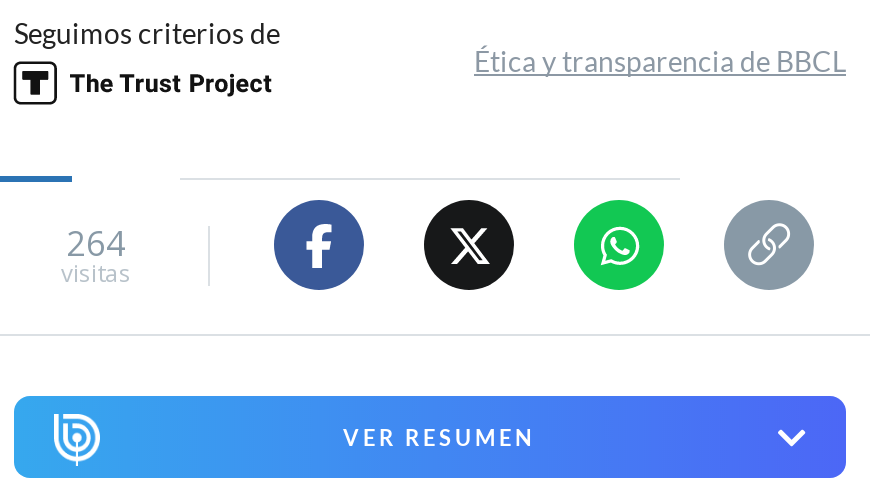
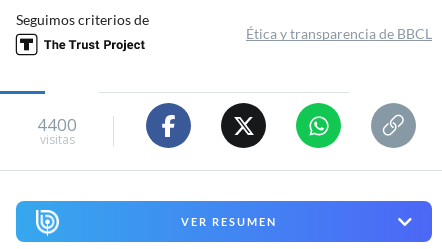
- 264
+ 4400
